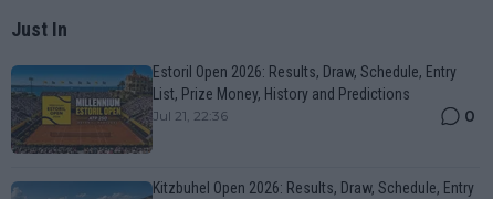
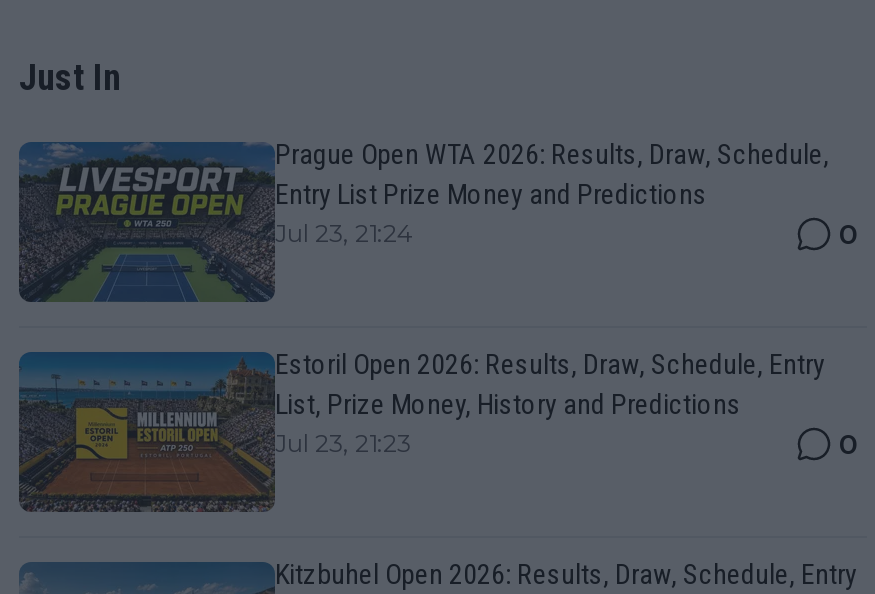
+ [image]
+ Prague Open WTA 2026: Results, Draw, Schedule,
+ Entry List Prize Money and Predictions
+ Jul 23, 21:24
+ 0

- Jul 21, 22:36
+ Jul 23, 21:23
